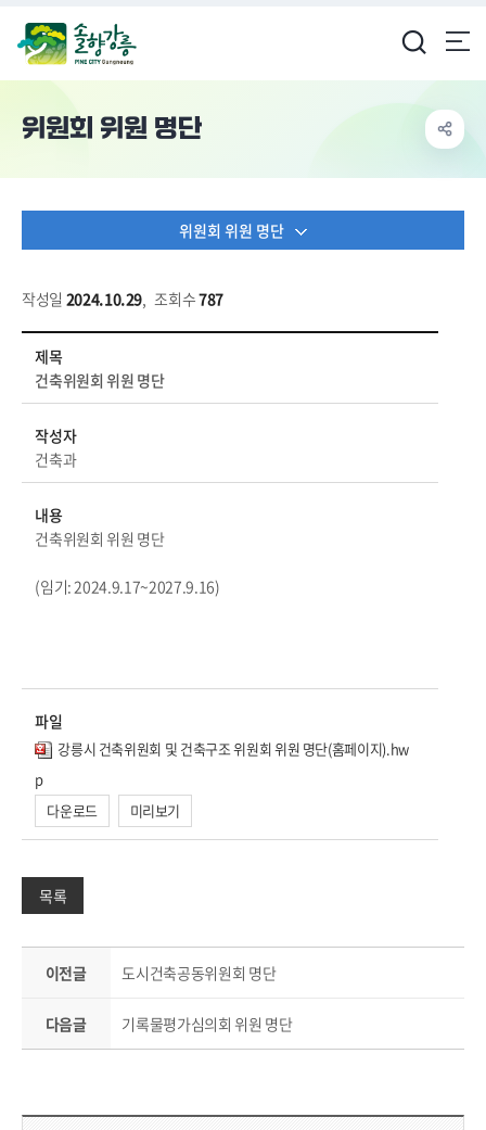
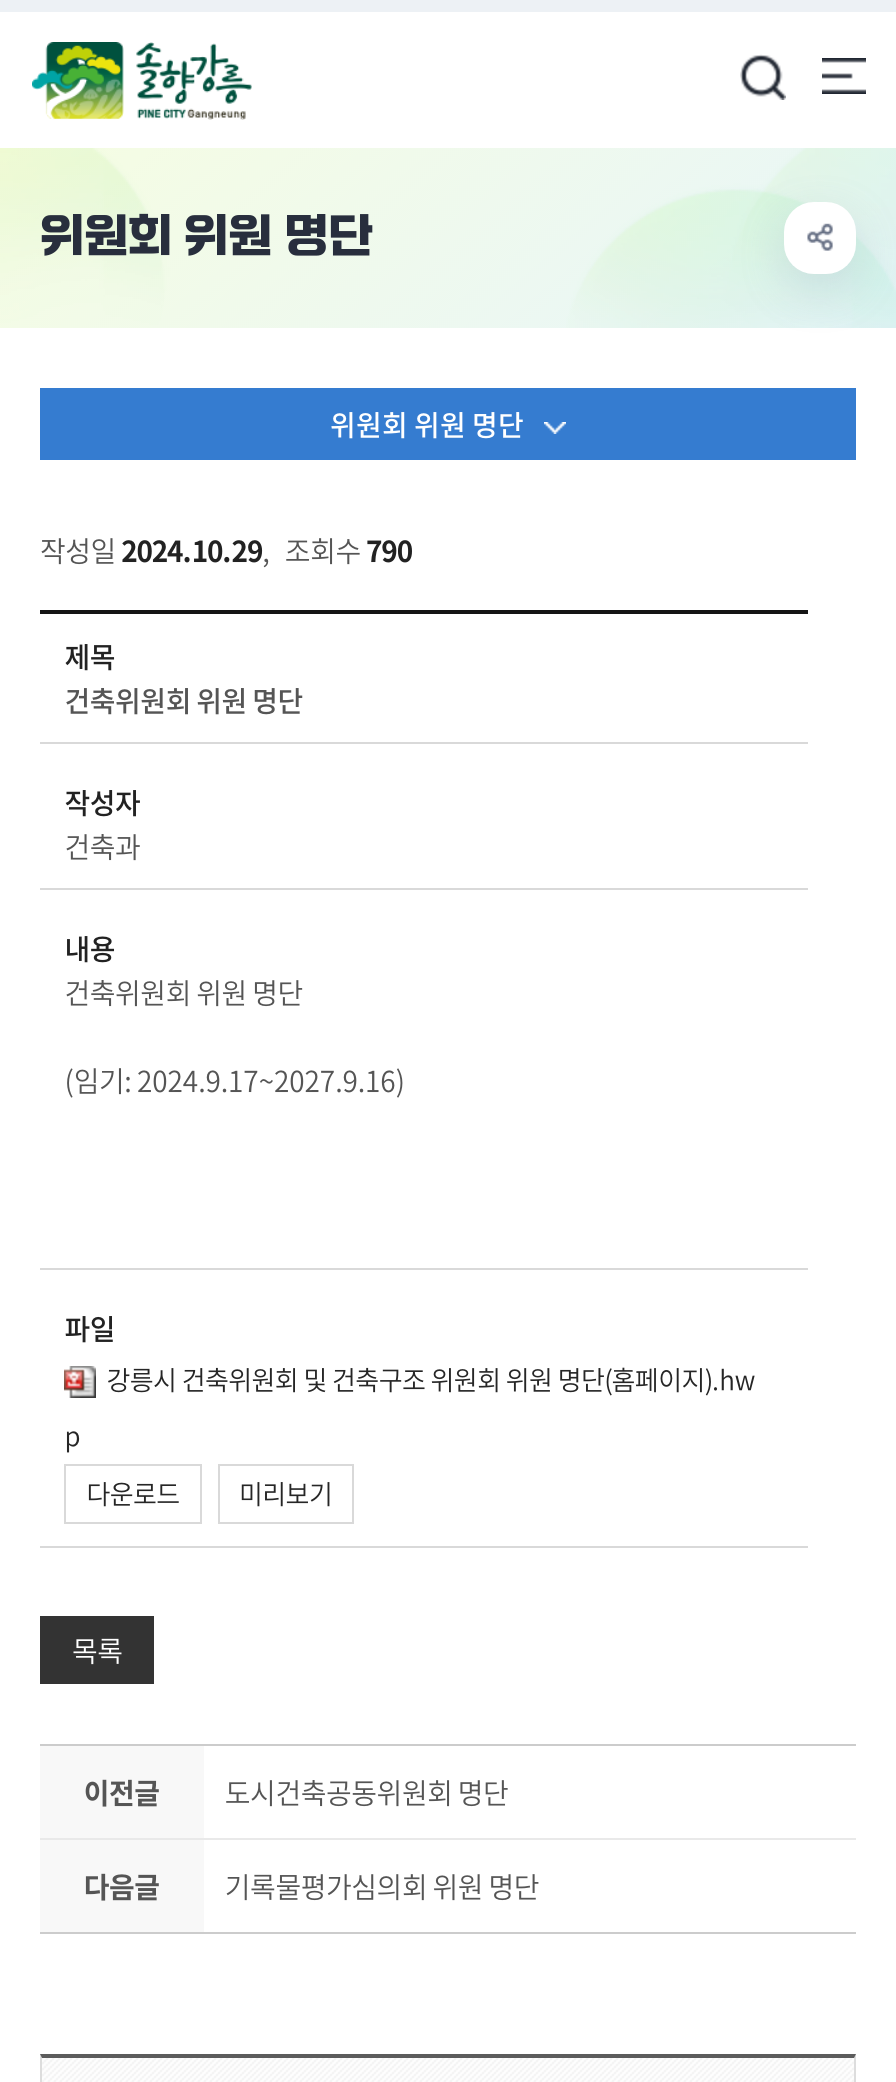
- 작성일 2024.10.29, 조회수 787
+ 작성일 2024.10.29, 조회수 790
